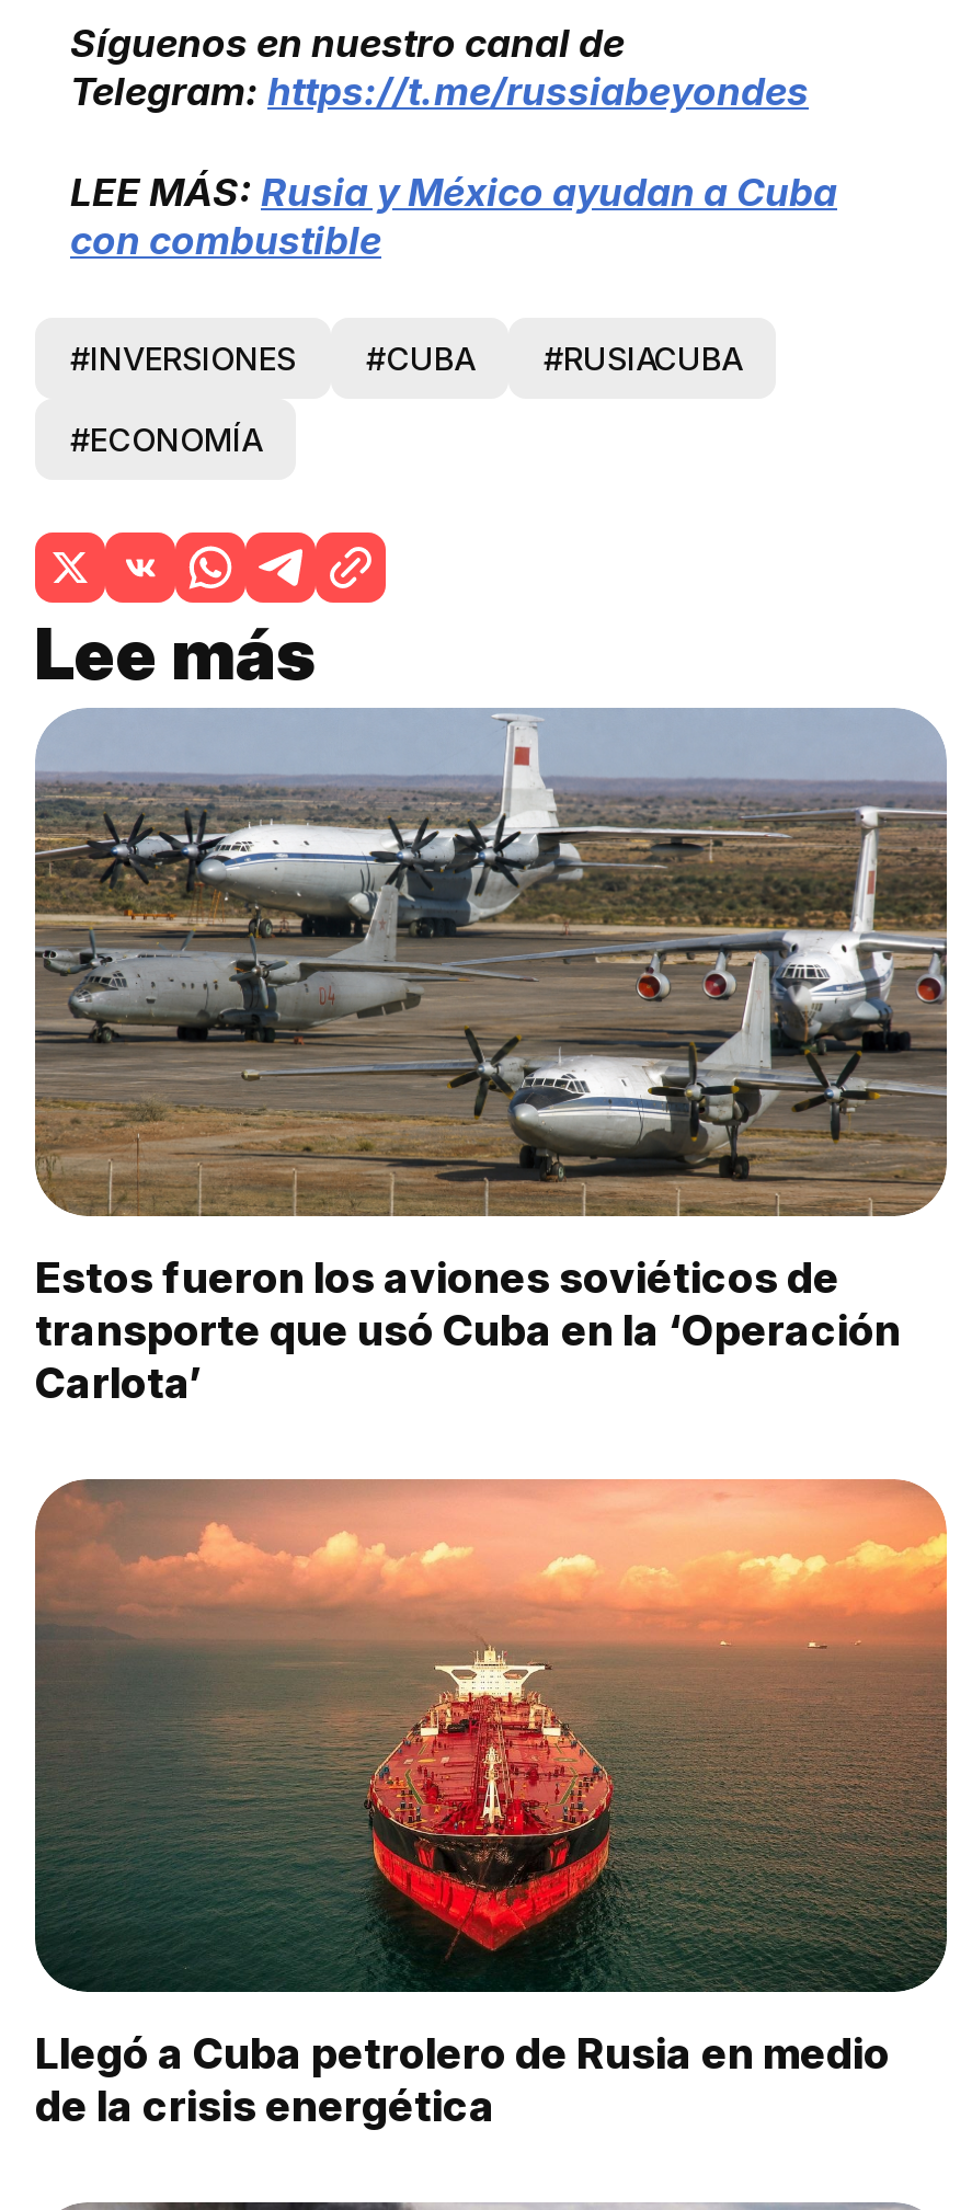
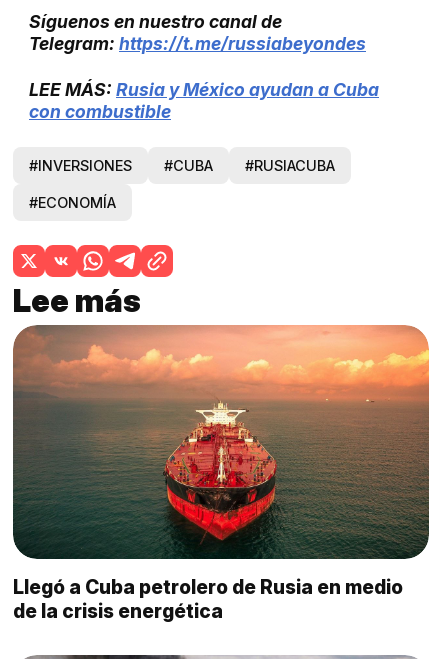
- [image]
- Estos fueron los aviones soviéticos de
- transporte que usó Cuba en la ‘Operación
- Carlota’
